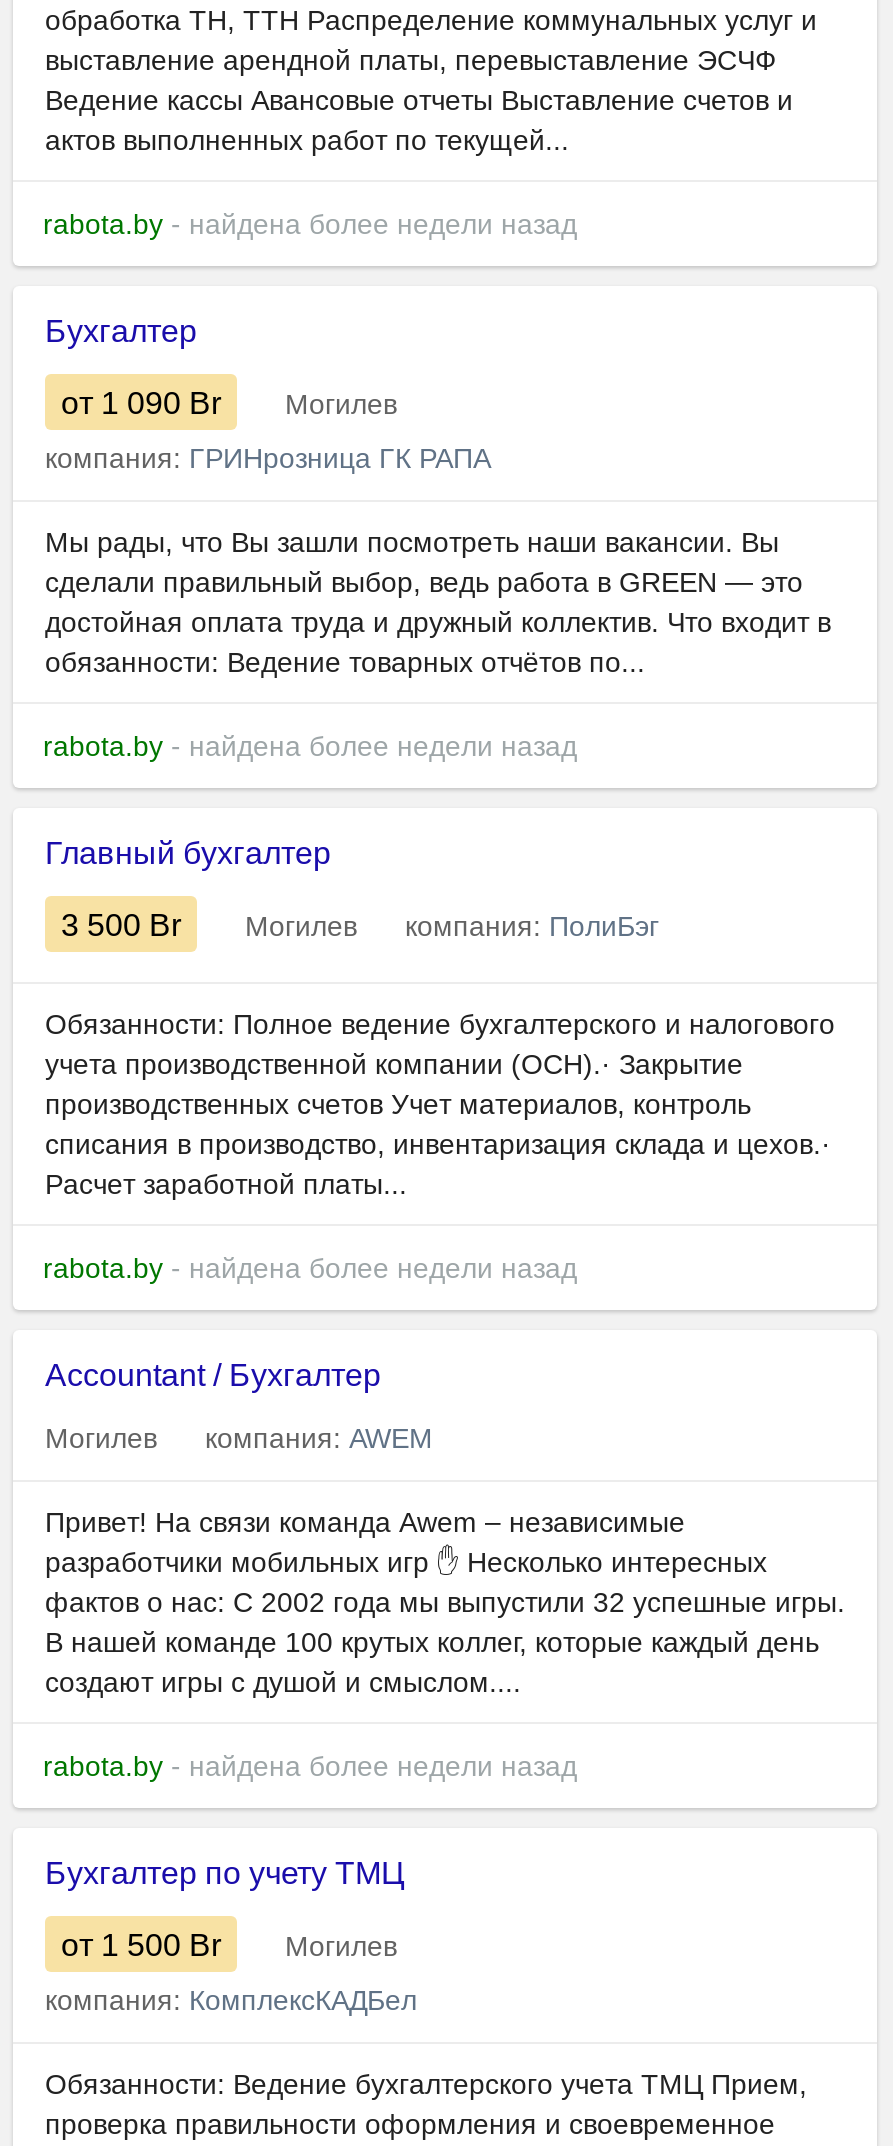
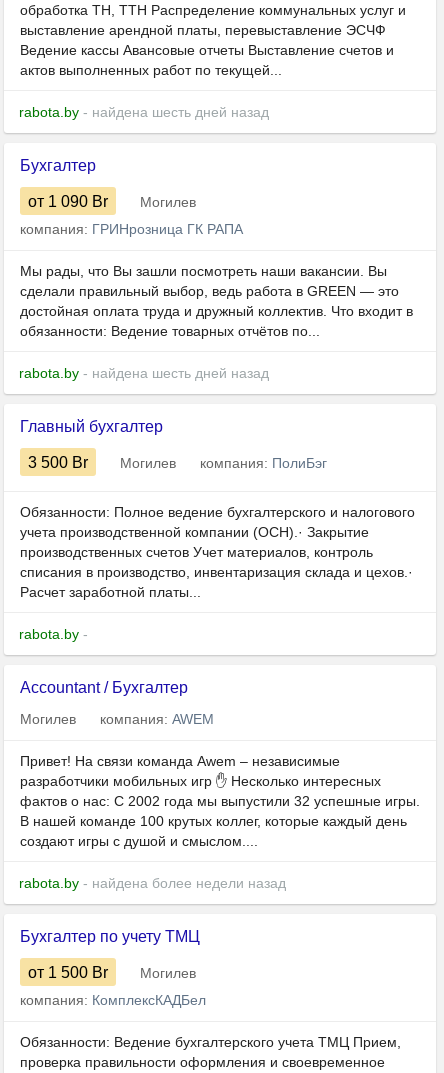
- rabota.by - найдена более недели назад
+ rabota.by - найдена шесть дней назад

- rabota.by - найдена более недели назад
+ rabota.by - найдена шесть дней назад

- rabota.by - найдена более недели назад
+ rabota.by -
